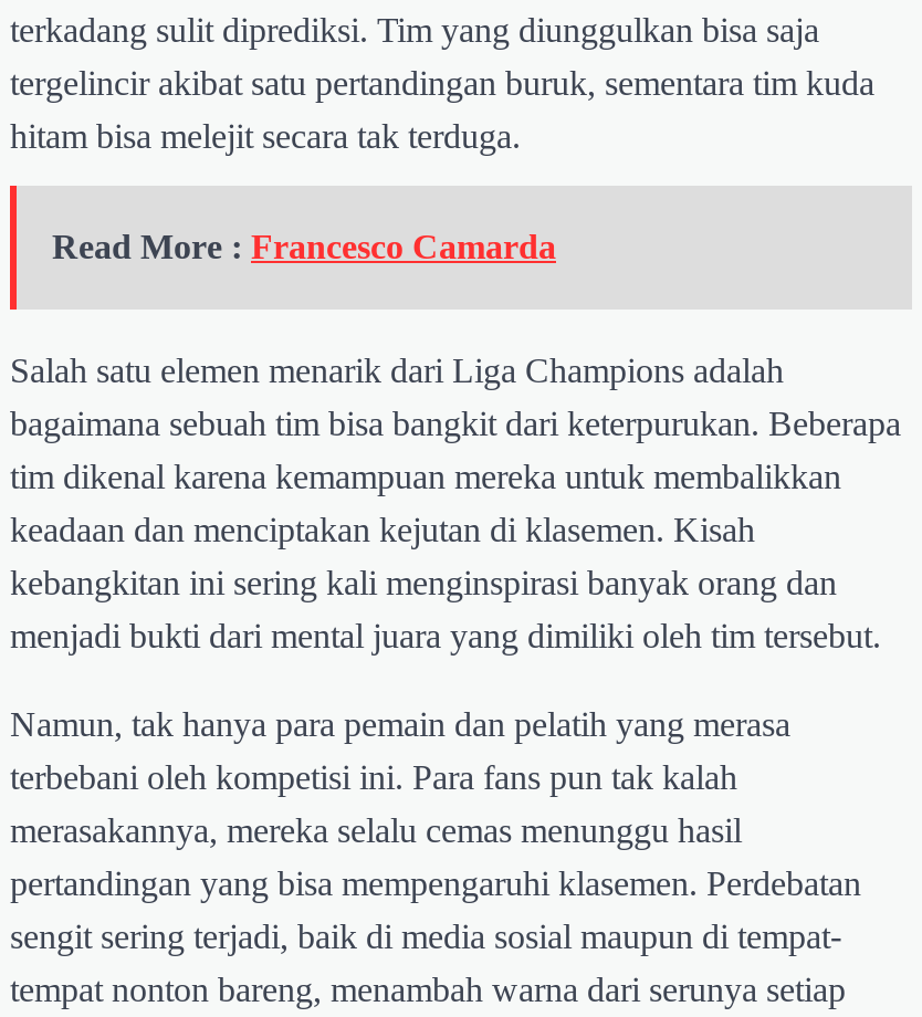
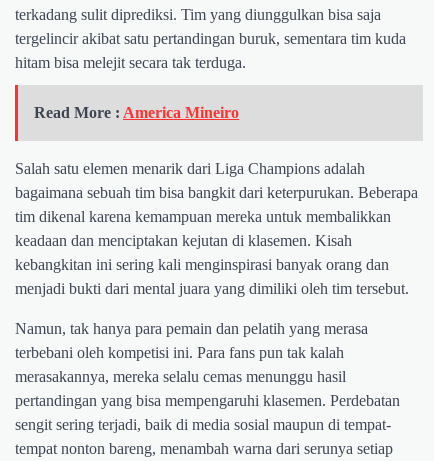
- Read More : Francesco Camarda
+ Read More : America Mineiro
